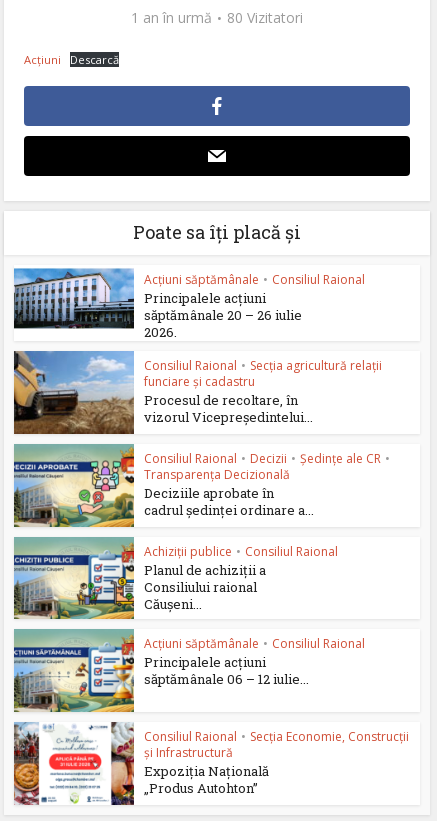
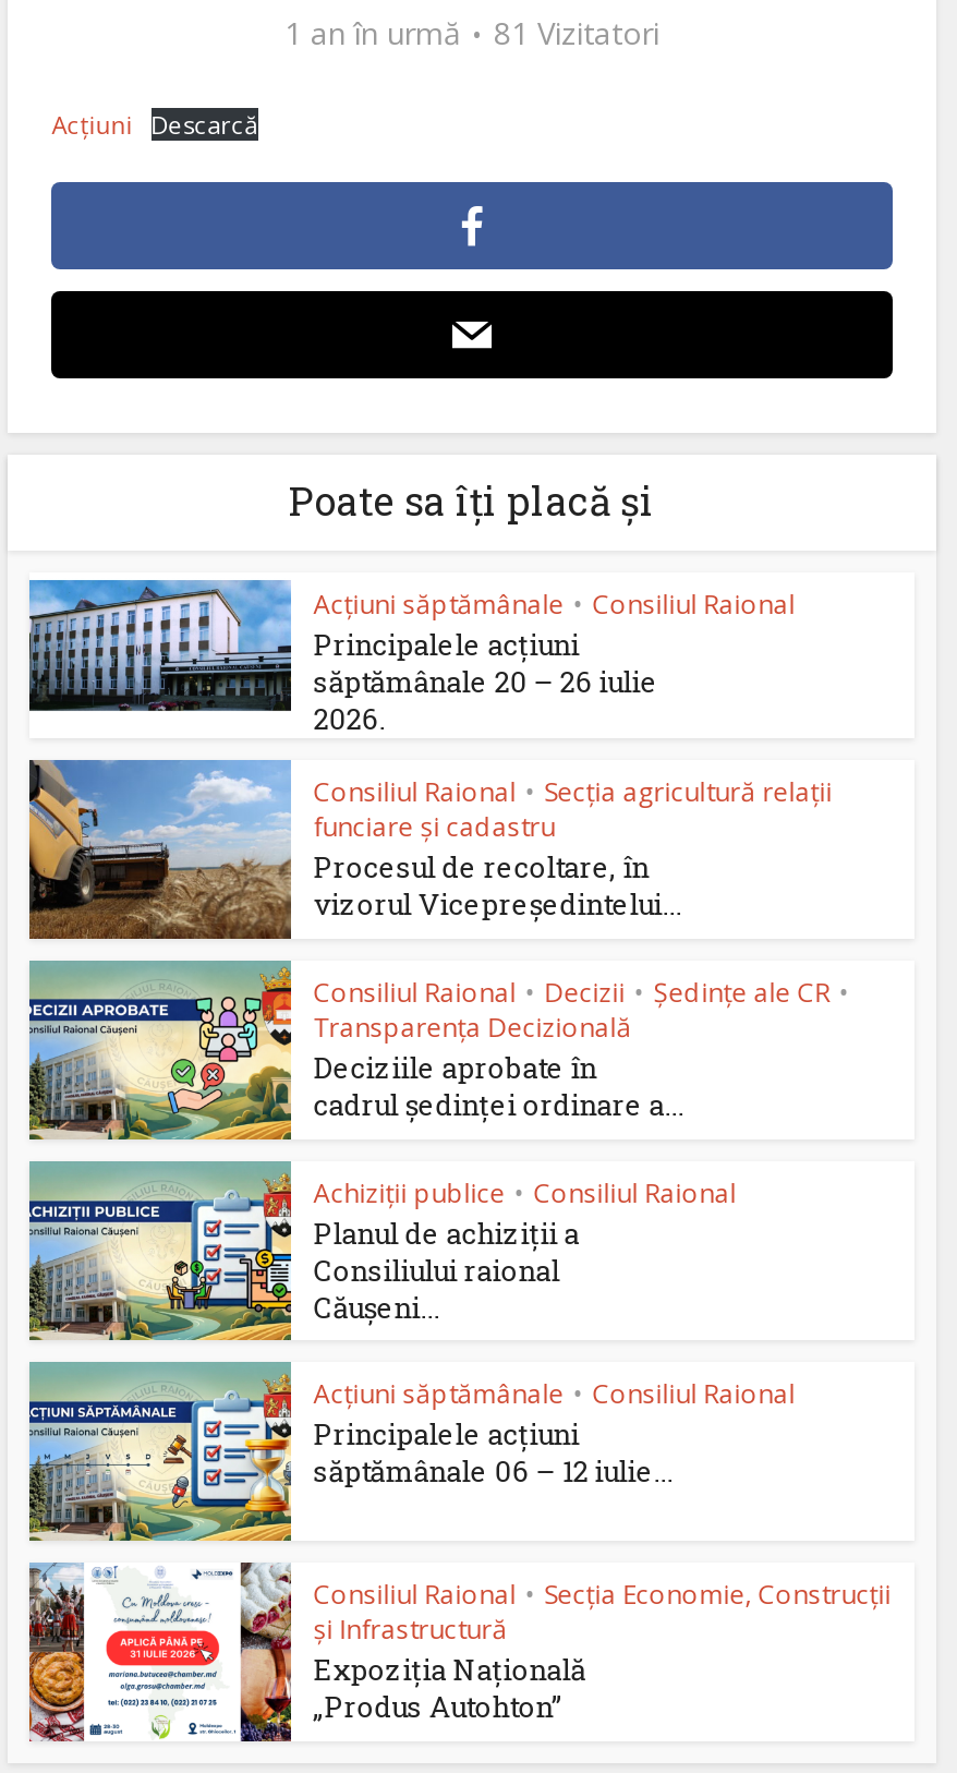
- 1 an în urmă 80 Vizitatori
+ 1 an în urmă 81 Vizitatori
